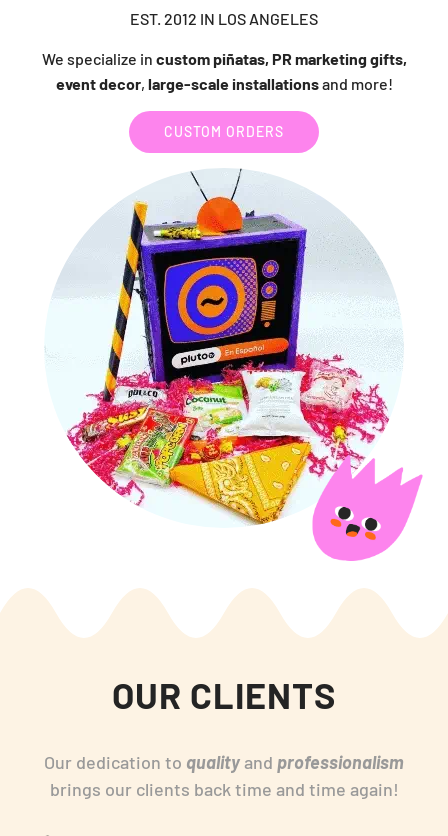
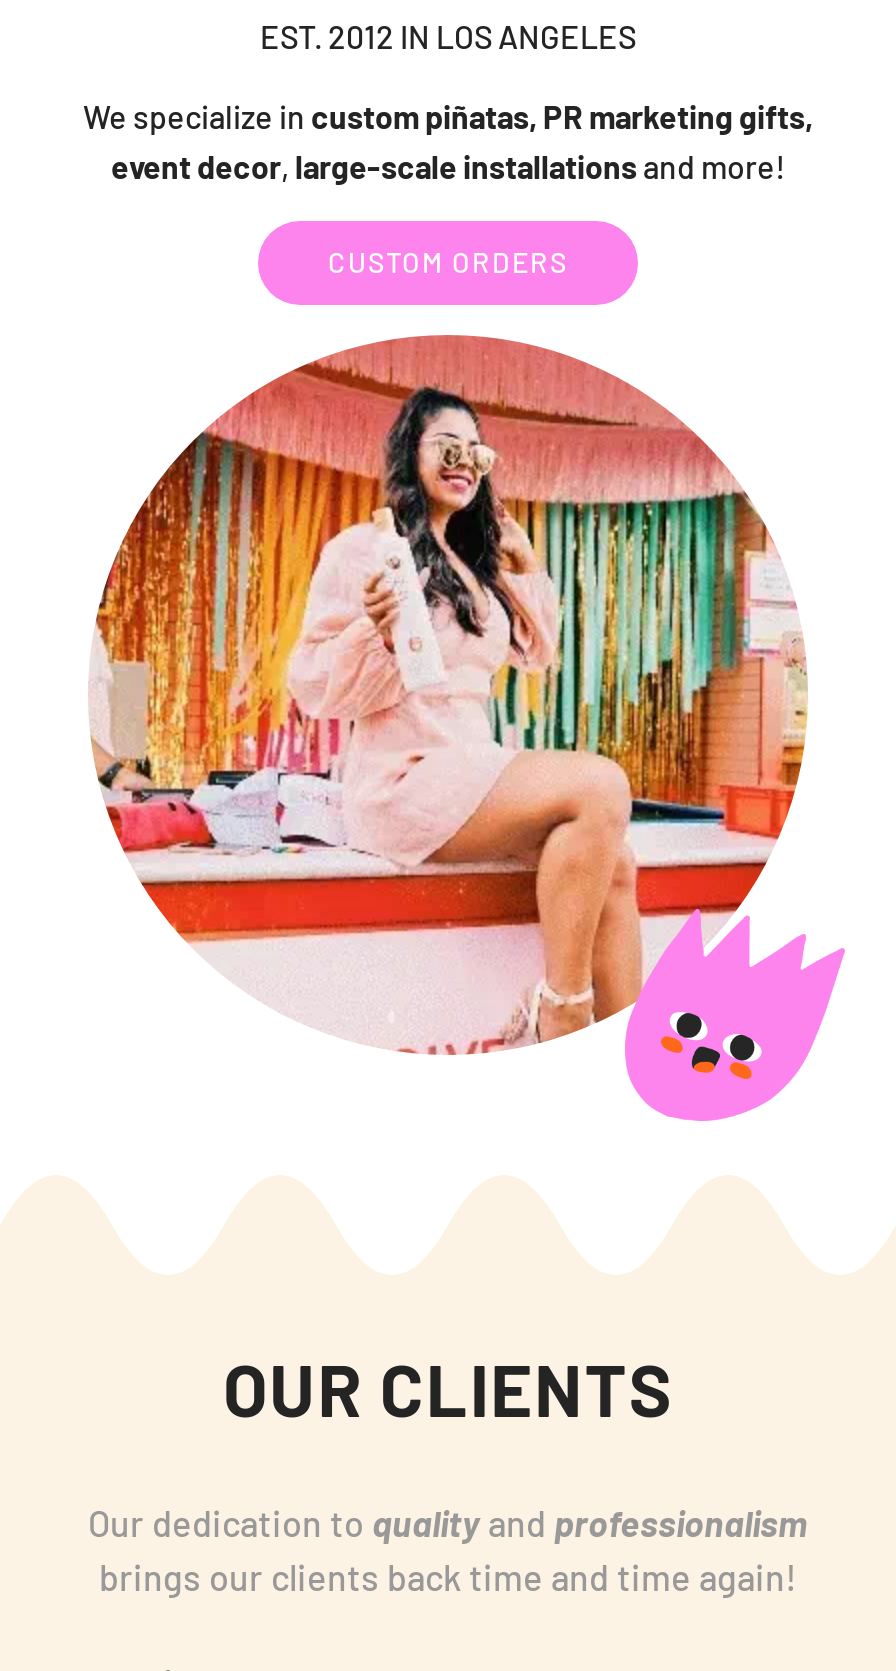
- [image]
+ [image]
